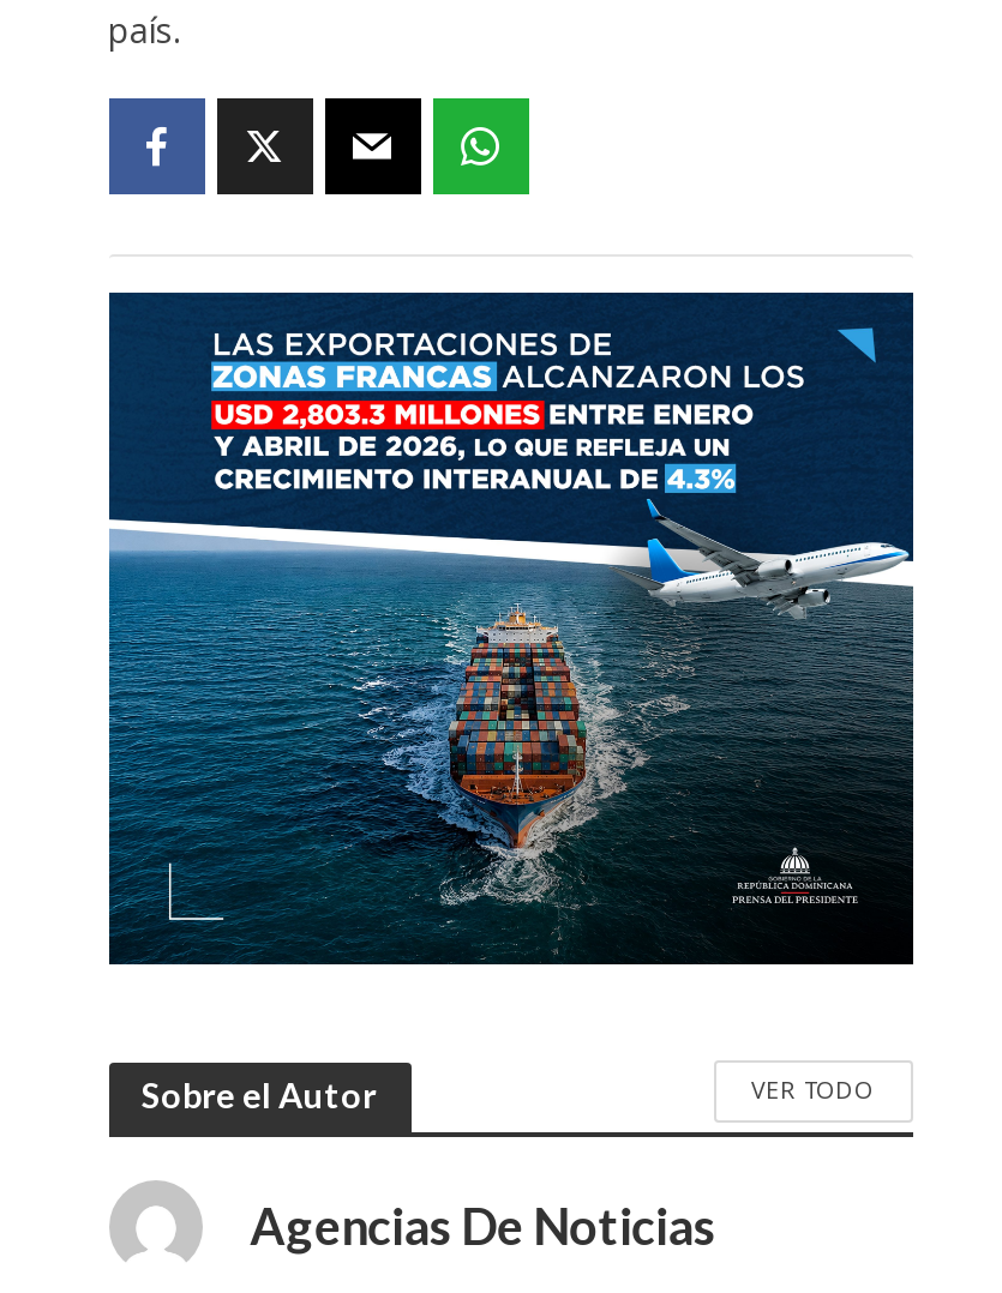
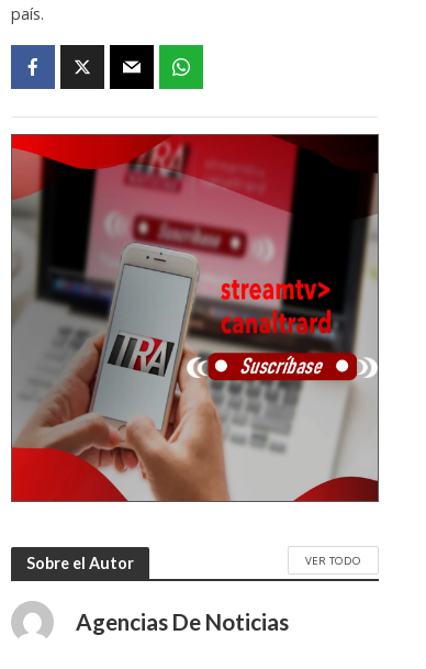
- [image]
+ [image]
